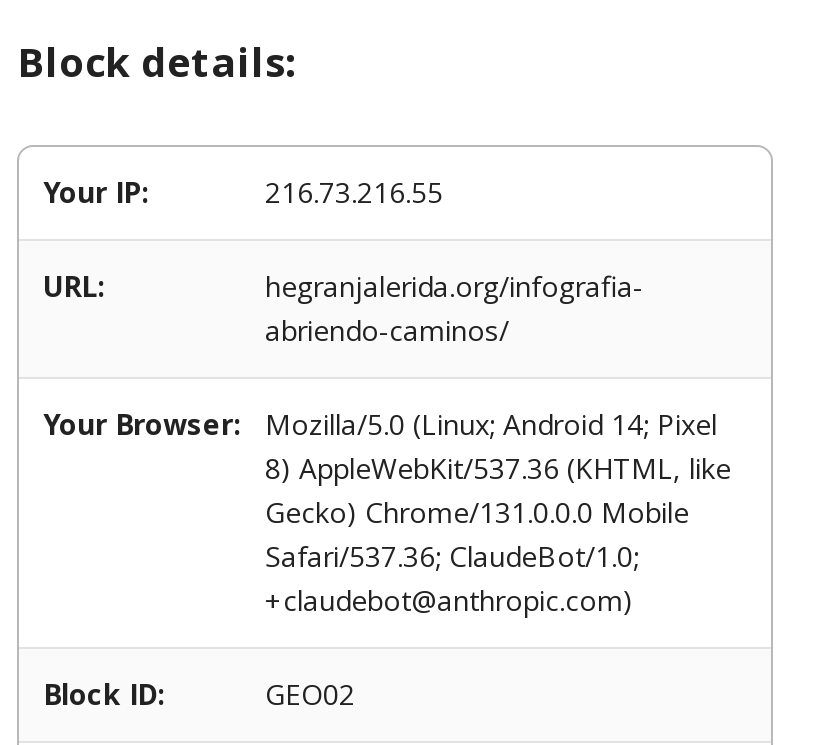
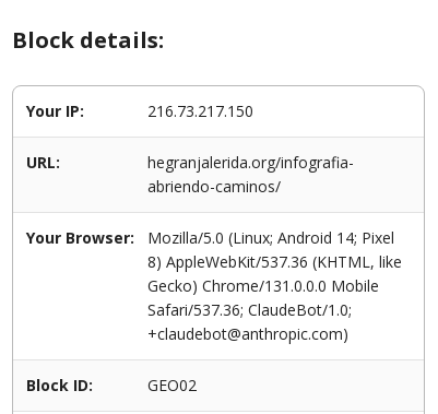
- 216.73.216.55
+ 216.73.217.150
